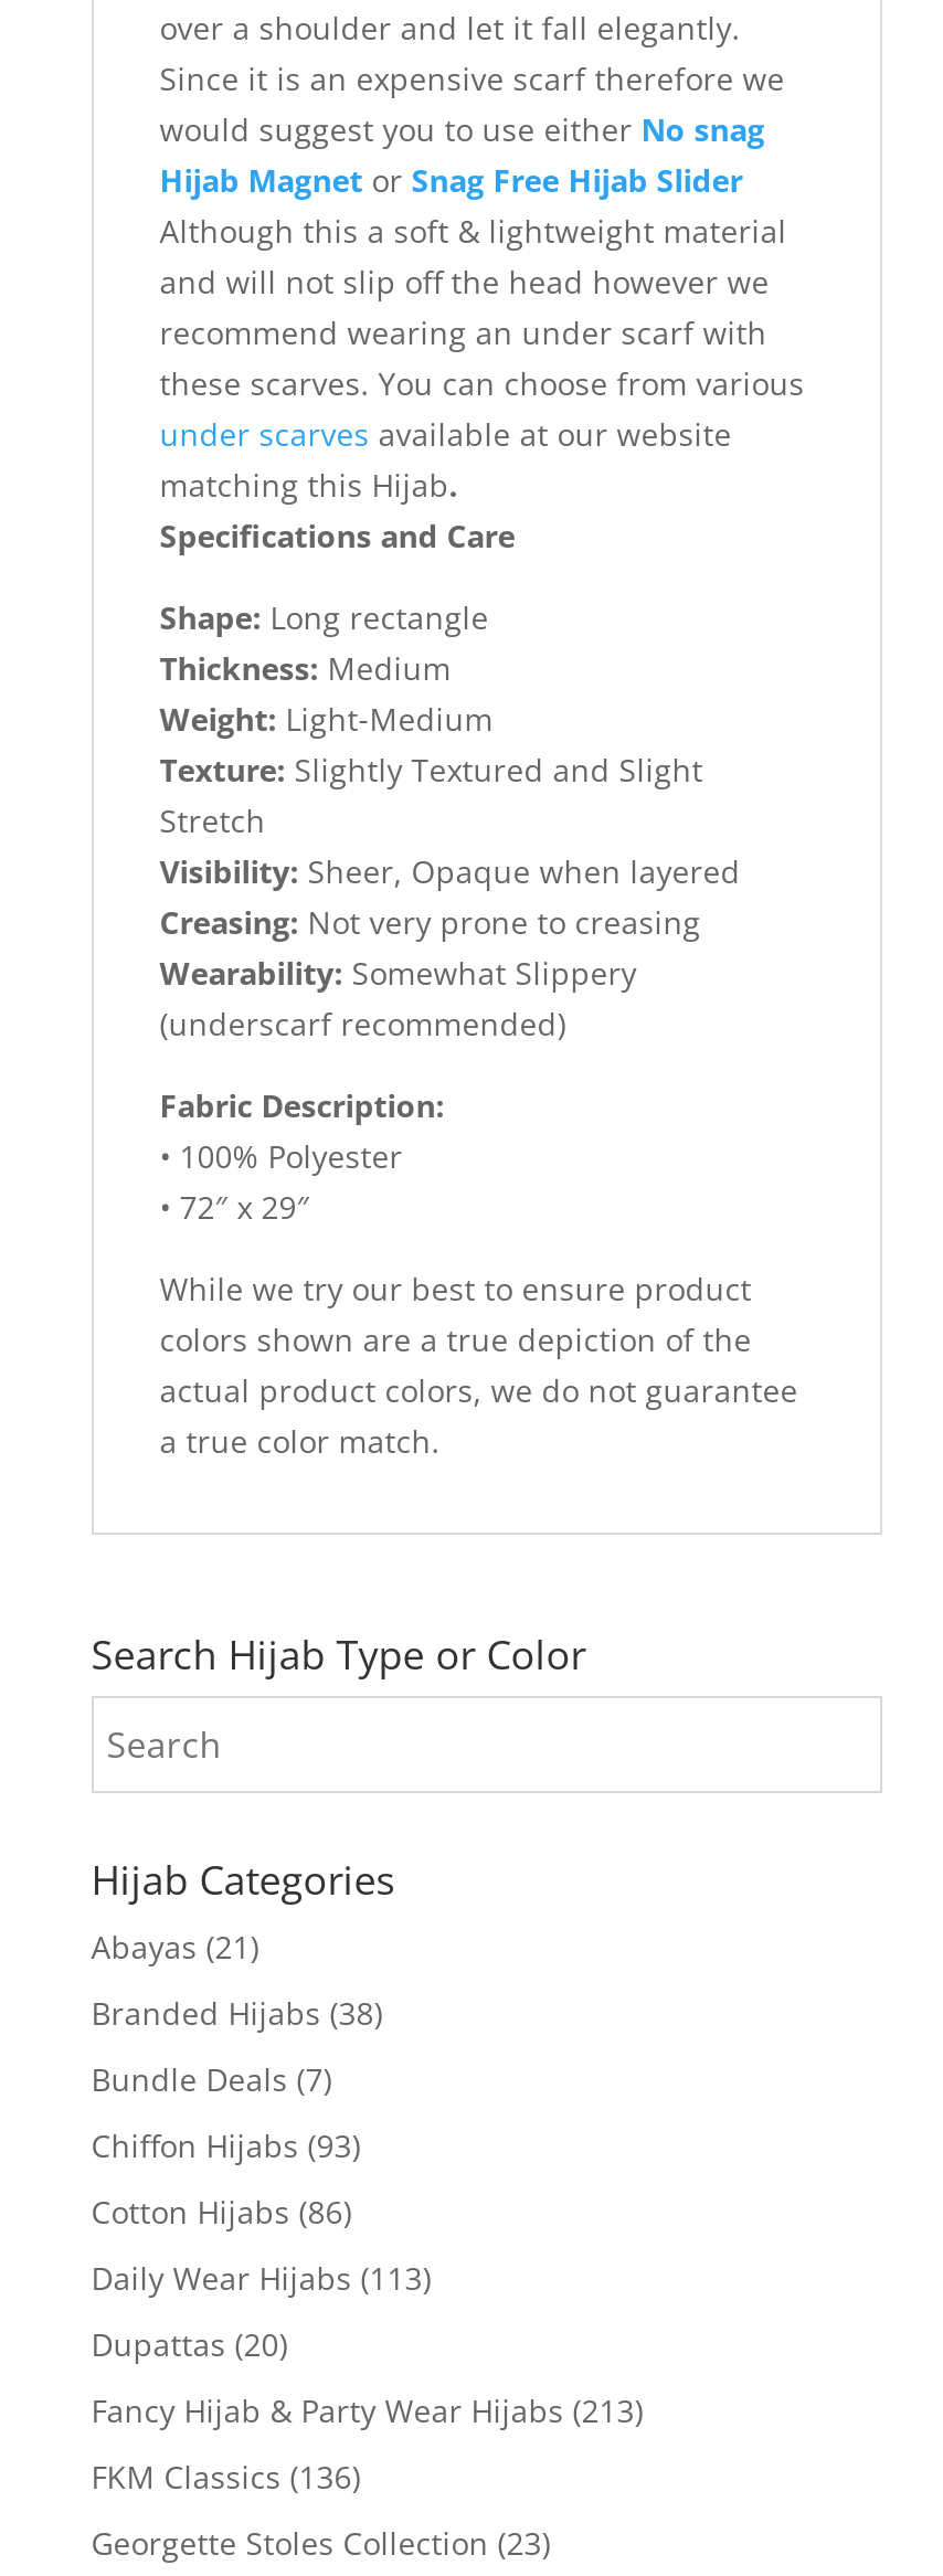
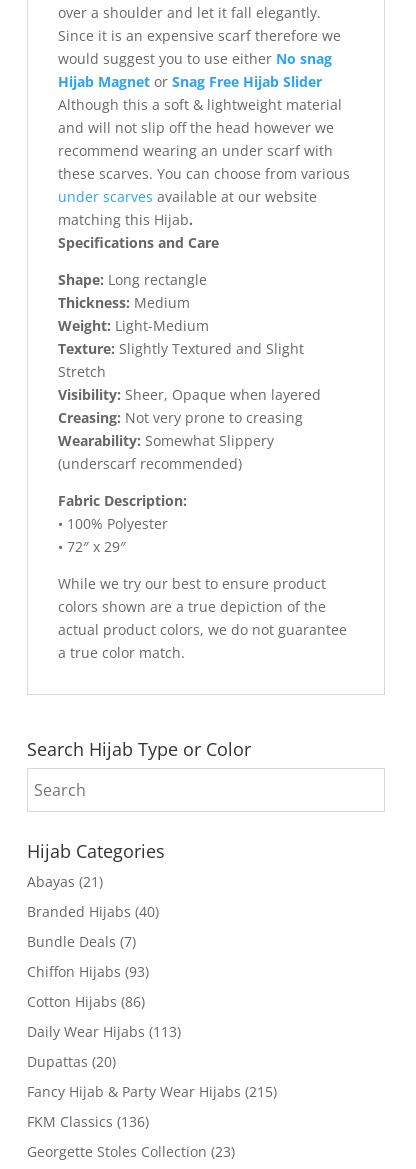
- Branded Hijabs (38)
+ Branded Hijabs (40)

- Fancy Hijab & Party Wear Hijabs (213)
+ Fancy Hijab & Party Wear Hijabs (215)
